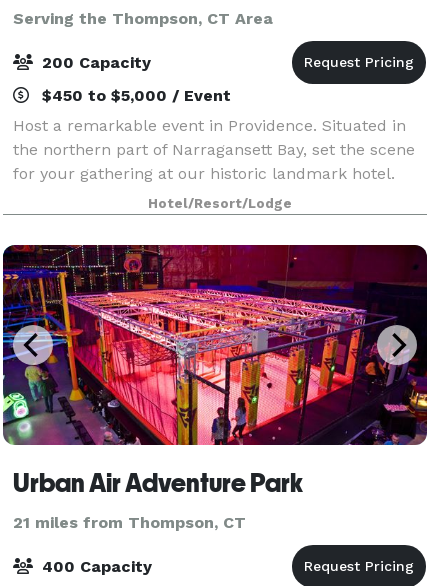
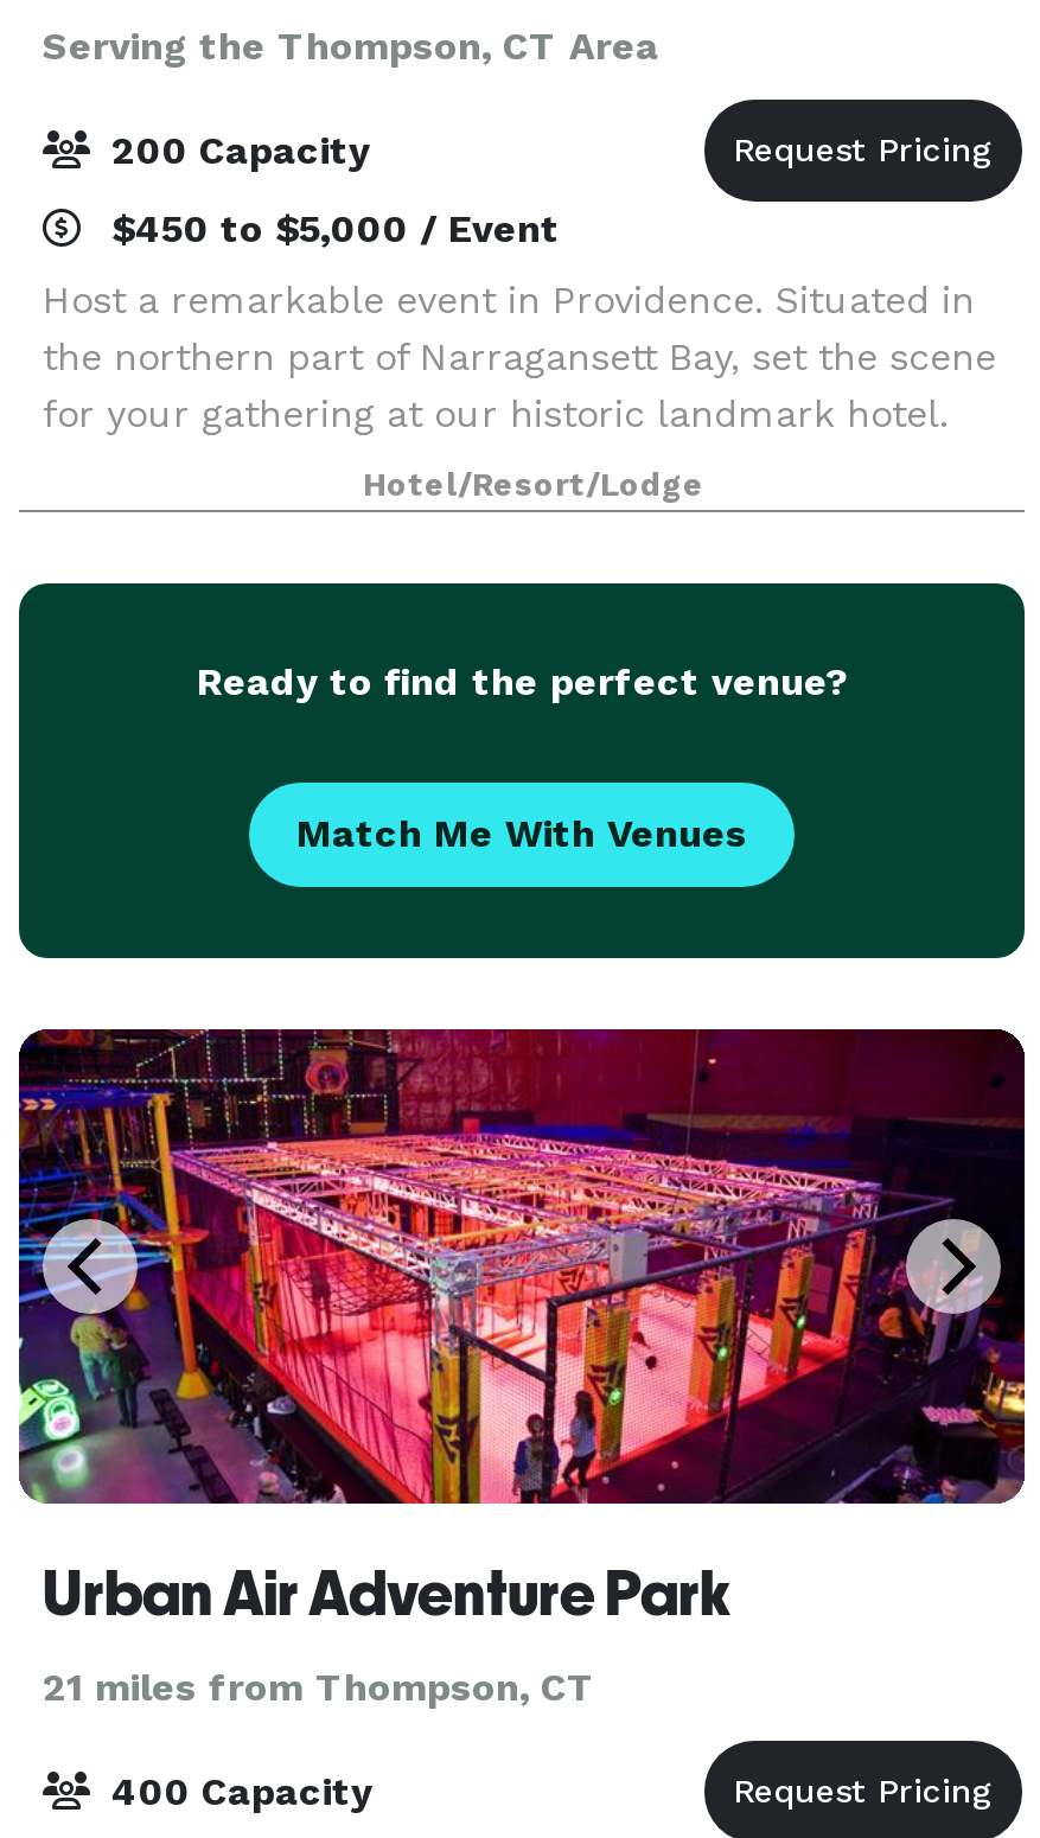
+ [image]
+ Ready to find the perfect venue?
+ Match Me With Venues
